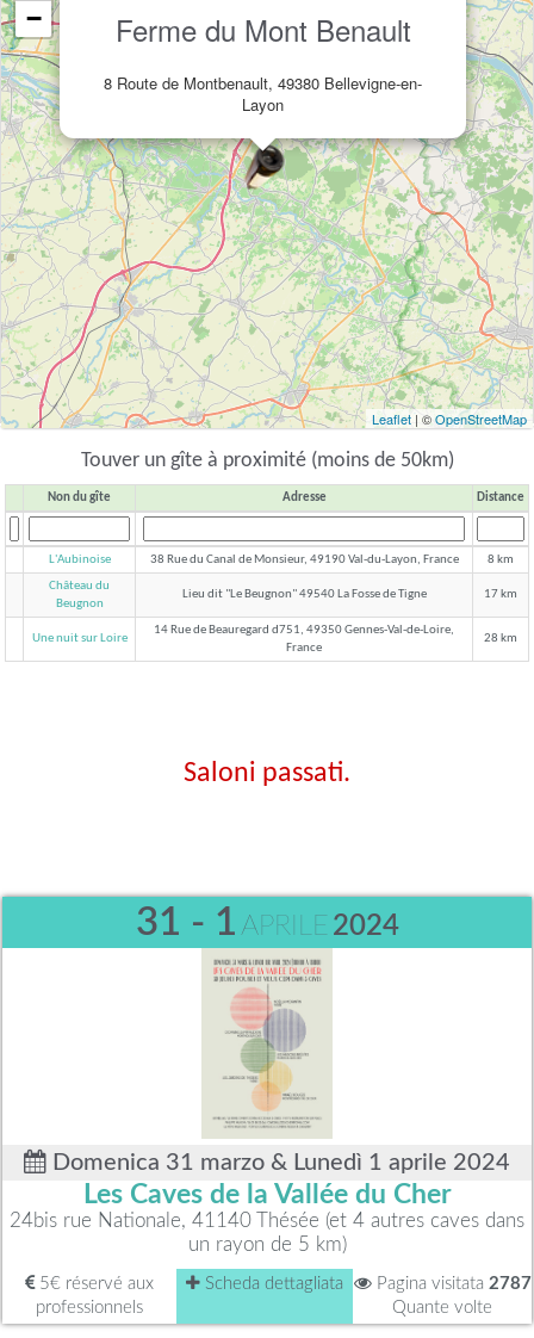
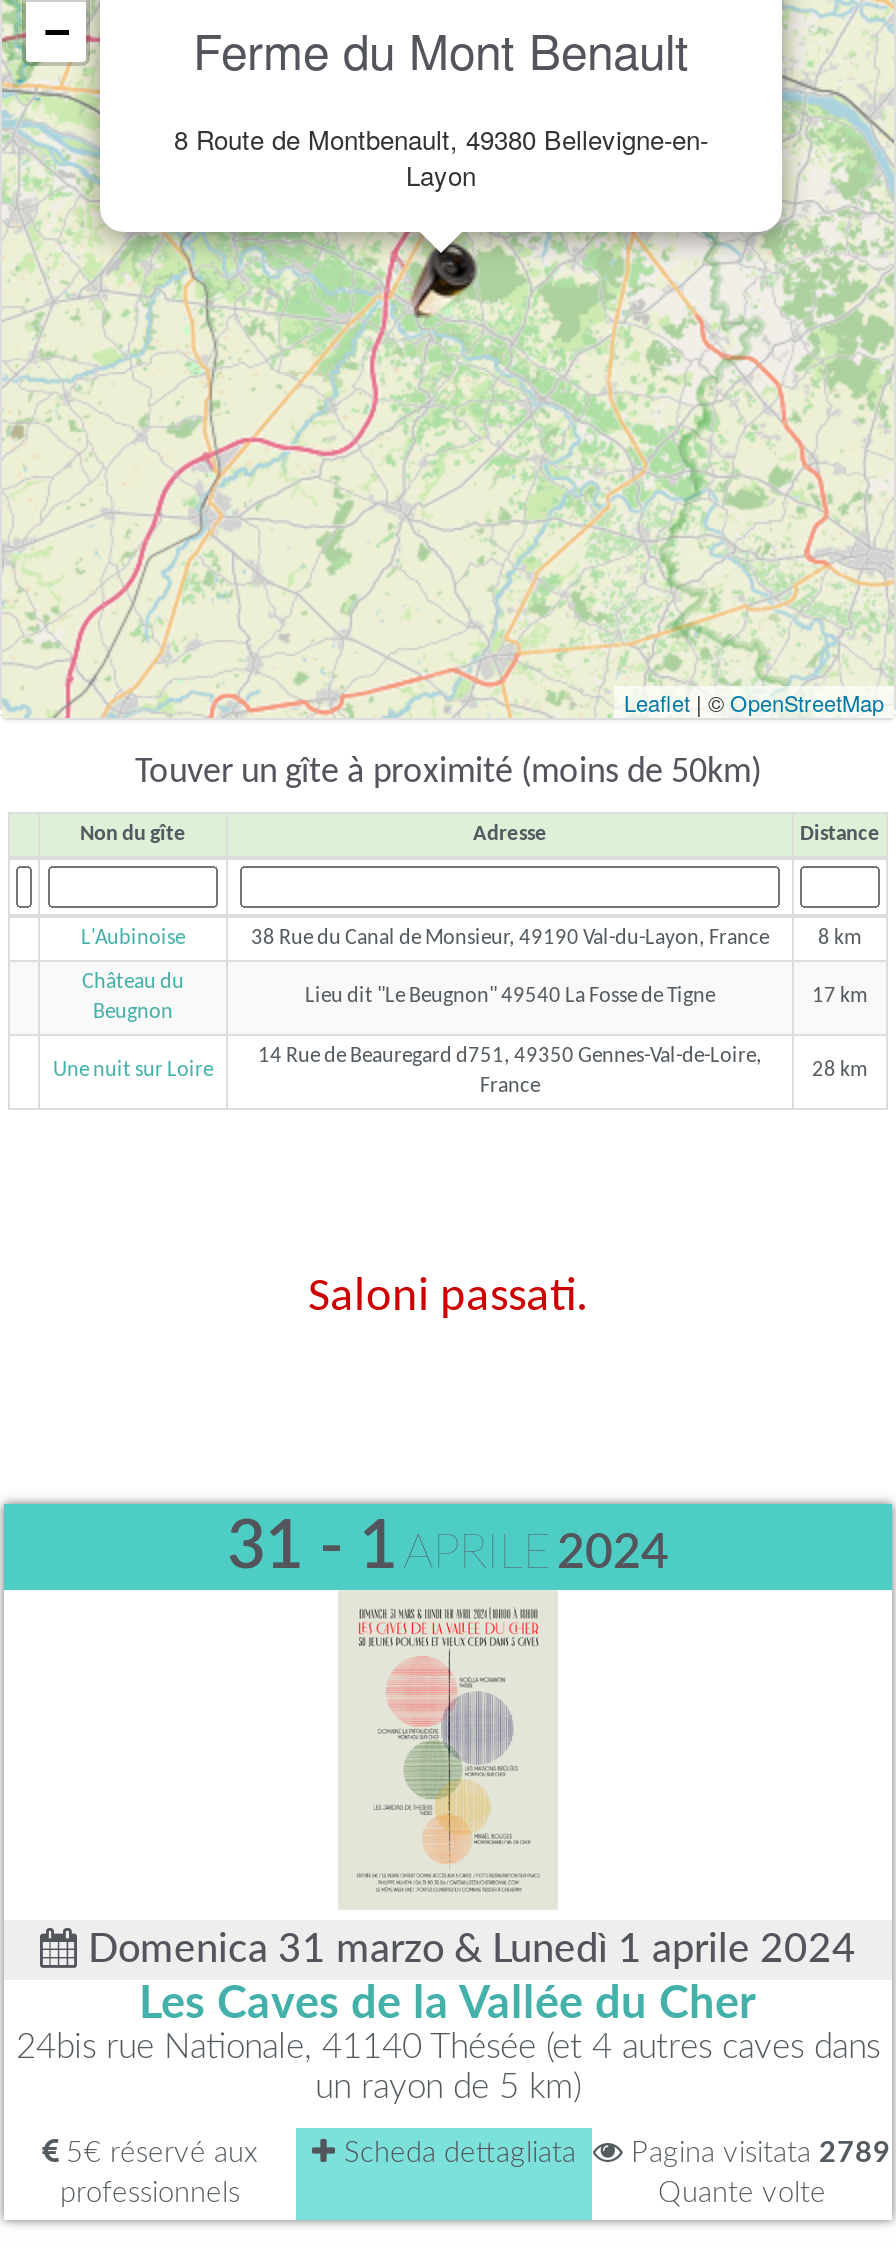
- Pagina visitata 2787
+ Pagina visitata 2789
